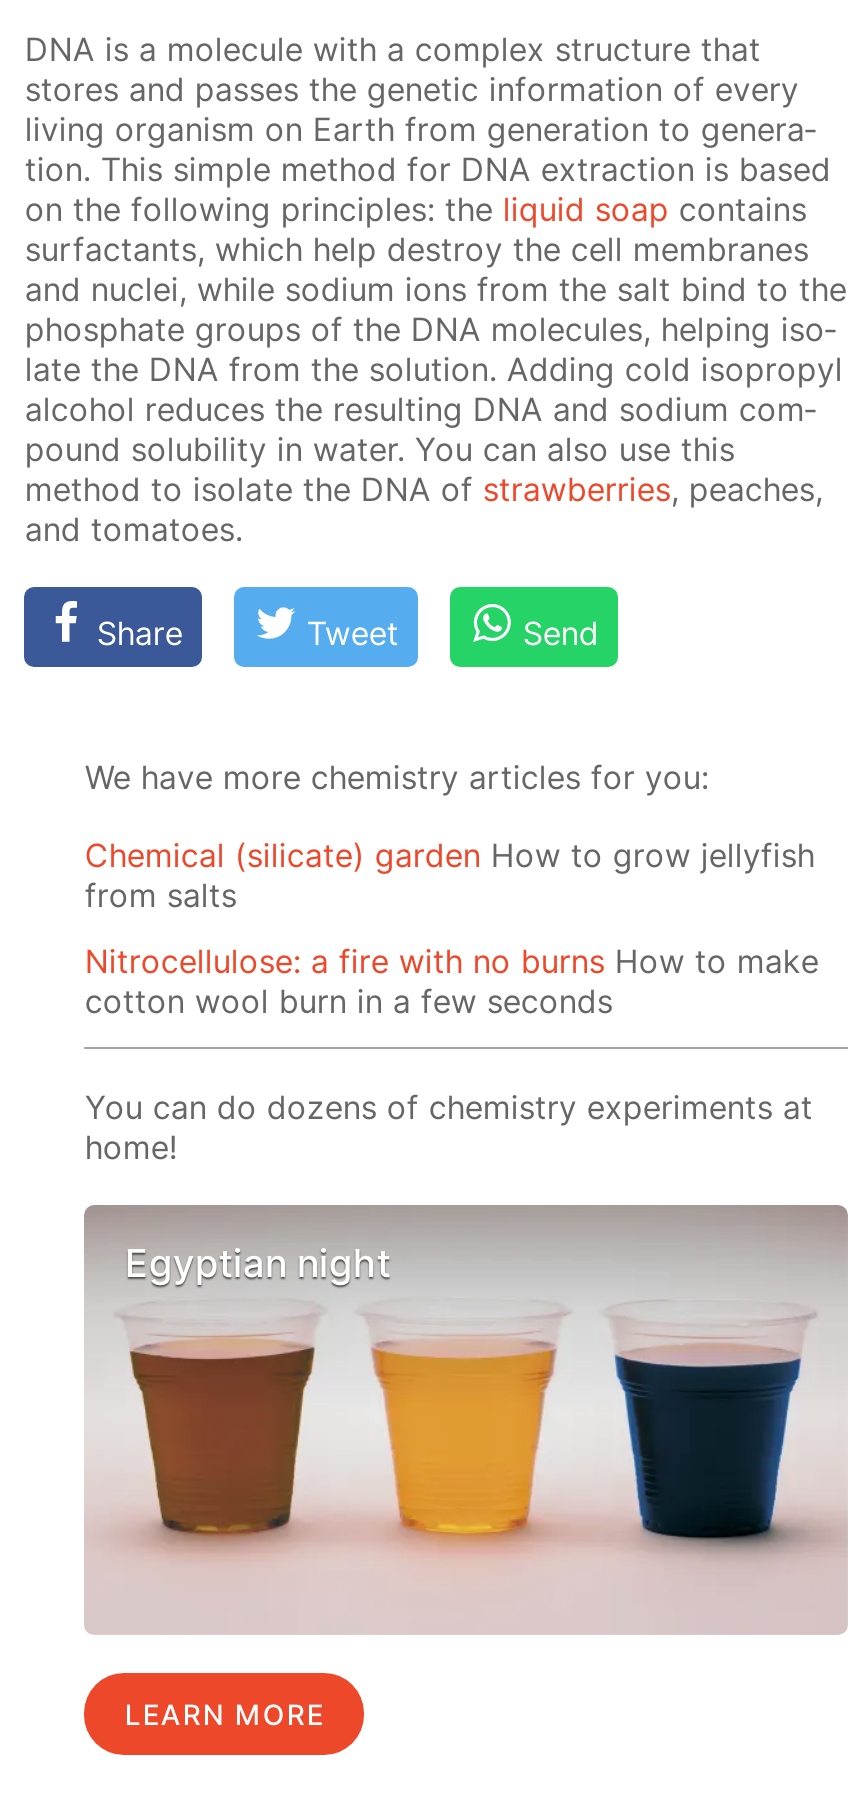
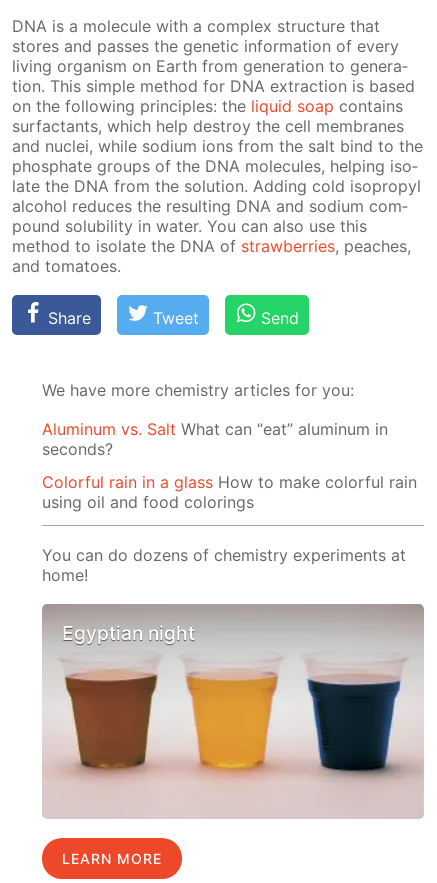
- Chemical (silicate) garden How to grow jellyfish
- from salts
+ Aluminum vs. Salt What can “eat” aluminum in
+ seconds?

- Nitrocellulose: a fire with no burns How to make
- cotton wool burn in a few seconds
+ Colorful rain in a glass How to make colorful rain
+ using oil and food colorings
